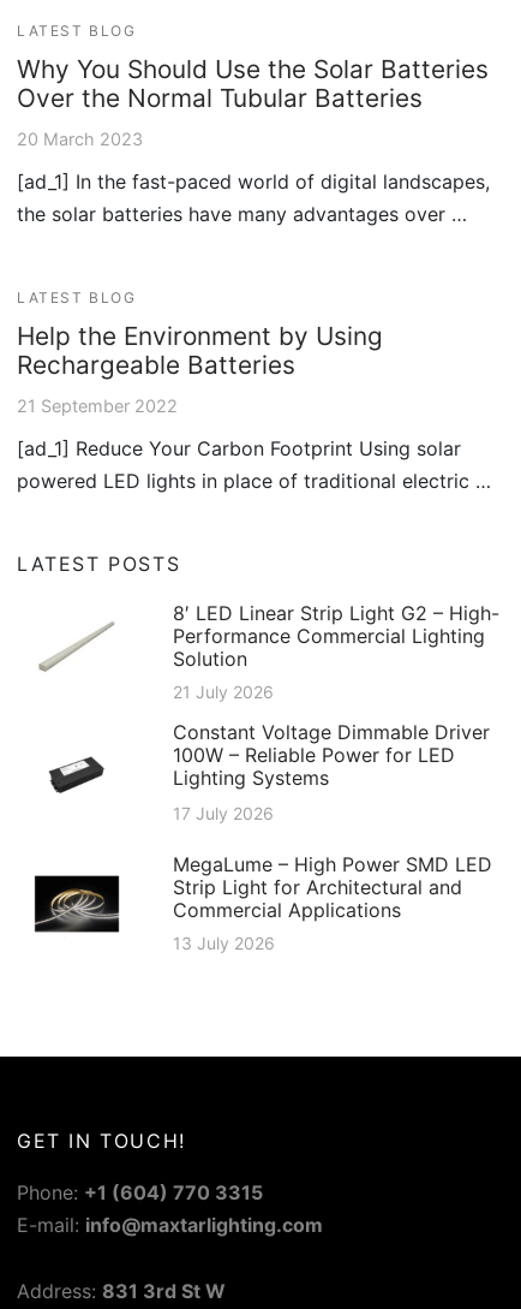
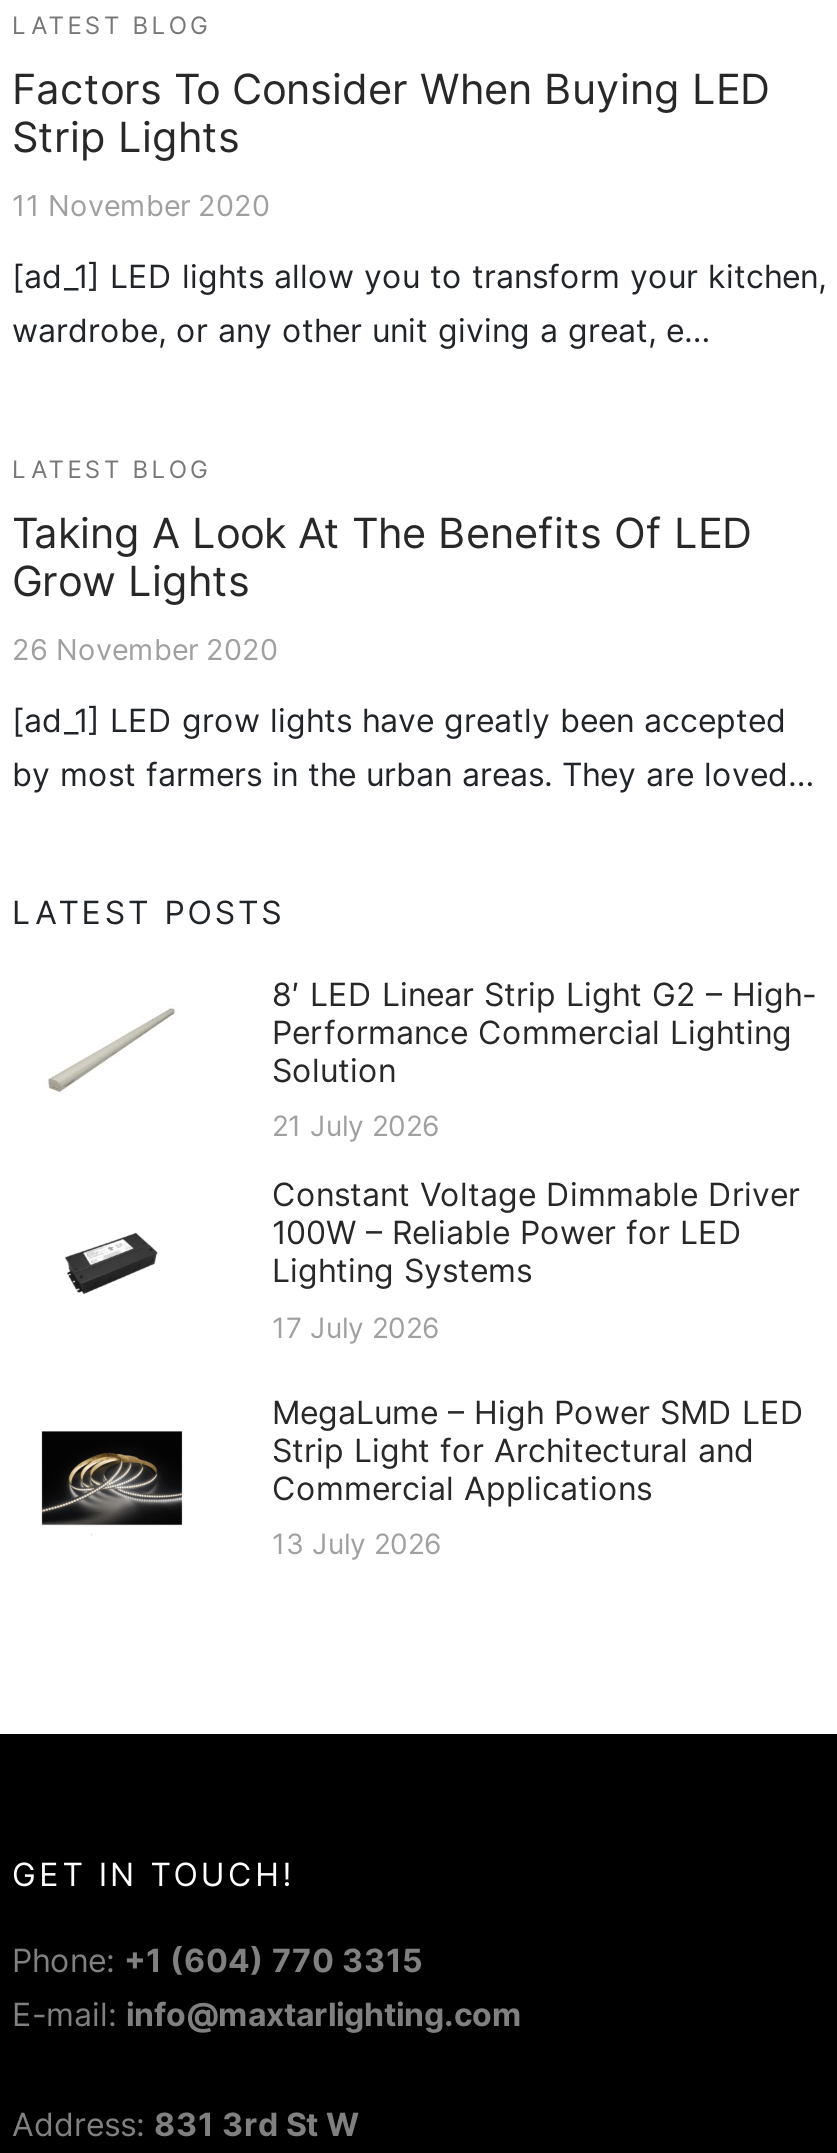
- Why You Should Use the Solar Batteries
- Over the Normal Tubular Batteries
+ Factors To Consider When Buying LED
+ Strip Lights

- 20 March 2023
+ 11 November 2020

- [ad_1] In the fast-paced world of digital landscapes,
- the solar batteries have many advantages over …
+ [ad_1] LED lights allow you to transform your kitchen,
+ wardrobe, or any other unit giving a great, e…

- Help the Environment by Using
- Rechargeable Batteries
+ Taking A Look At The Benefits Of LED
+ Grow Lights

- 21 September 2022
+ 26 November 2020

- [ad_1] Reduce Your Carbon Footprint Using solar
- powered LED lights in place of traditional electric …
+ [ad_1] LED grow lights have greatly been accepted
+ by most farmers in the urban areas. They are loved…
